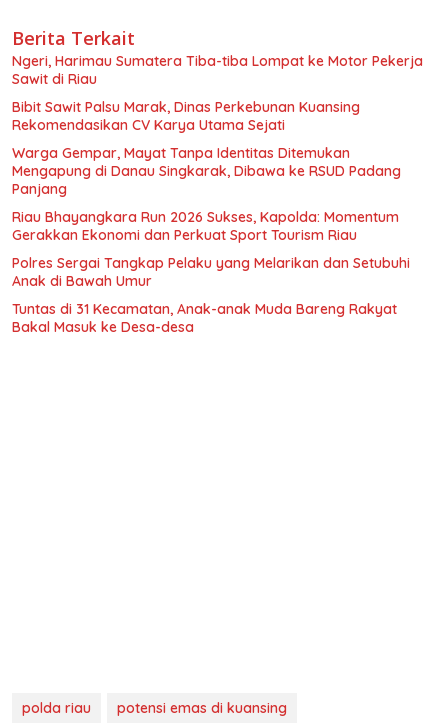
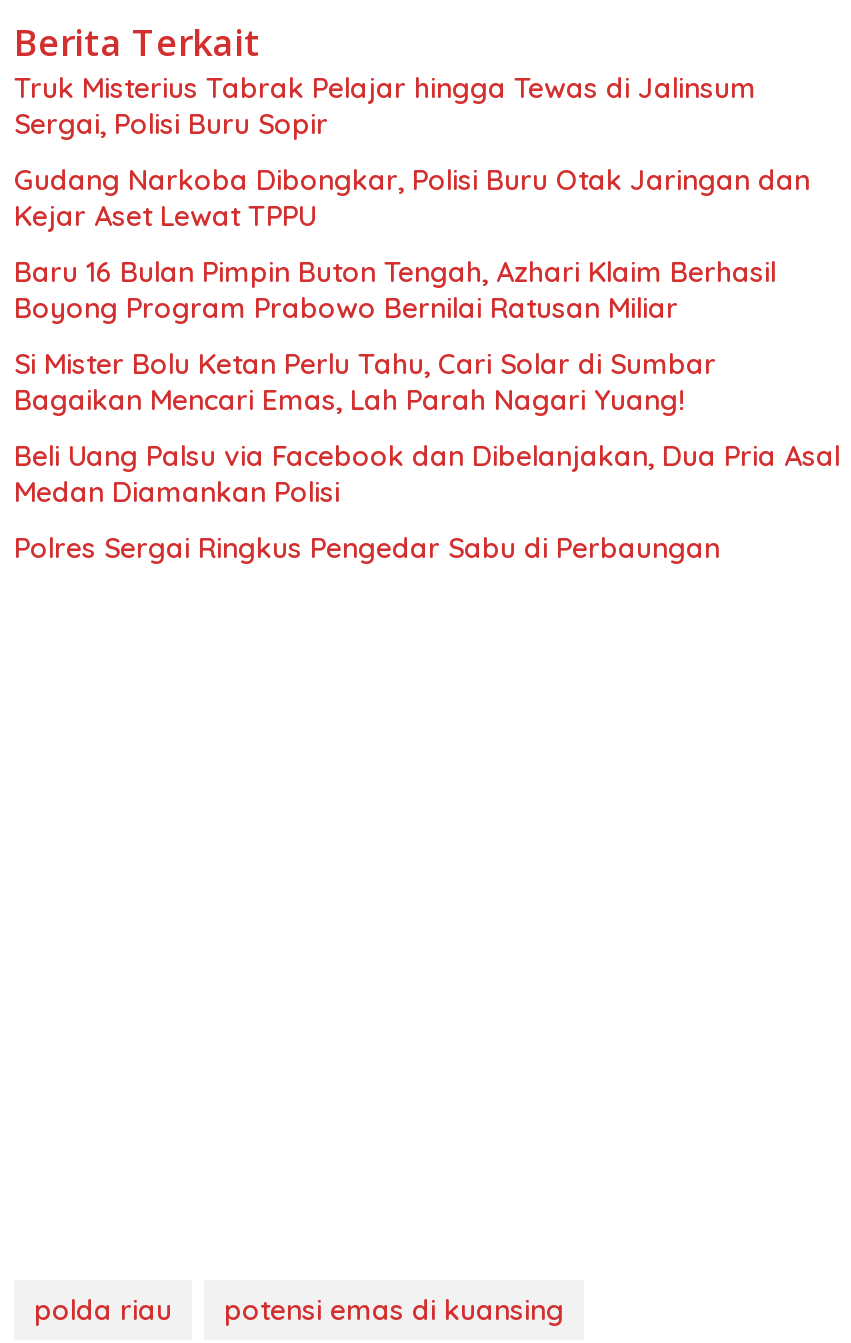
- Ngeri, Harimau Sumatera Tiba-tiba Lompat ke Motor Pekerja
- Sawit di Riau
+ Truk Misterius Tabrak Pelajar hingga Tewas di Jalinsum
+ Sergai, Polisi Buru Sopir

- Bibit Sawit Palsu Marak, Dinas Perkebunan Kuansing
- Rekomendasikan CV Karya Utama Sejati
+ Gudang Narkoba Dibongkar, Polisi Buru Otak Jaringan dan
+ Kejar Aset Lewat TPPU

- Warga Gempar, Mayat Tanpa Identitas Ditemukan
- Mengapung di Danau Singkarak, Dibawa ke RSUD Padang
- Panjang
+ Baru 16 Bulan Pimpin Buton Tengah, Azhari Klaim Berhasil
+ Boyong Program Prabowo Bernilai Ratusan Miliar

- Riau Bhayangkara Run 2026 Sukses, Kapolda: Momentum
- Gerakkan Ekonomi dan Perkuat Sport Tourism Riau
+ Si Mister Bolu Ketan Perlu Tahu, Cari Solar di Sumbar
+ Bagaikan Mencari Emas, Lah Parah Nagari Yuang!

- Polres Sergai Tangkap Pelaku yang Melarikan dan Setubuhi
- Anak di Bawah Umur
+ Beli Uang Palsu via Facebook dan Dibelanjakan, Dua Pria Asal
+ Medan Diamankan Polisi

- Tuntas di 31 Kecamatan, Anak-anak Muda Bareng Rakyat
- Bakal Masuk ke Desa-desa
+ Polres Sergai Ringkus Pengedar Sabu di Perbaungan
